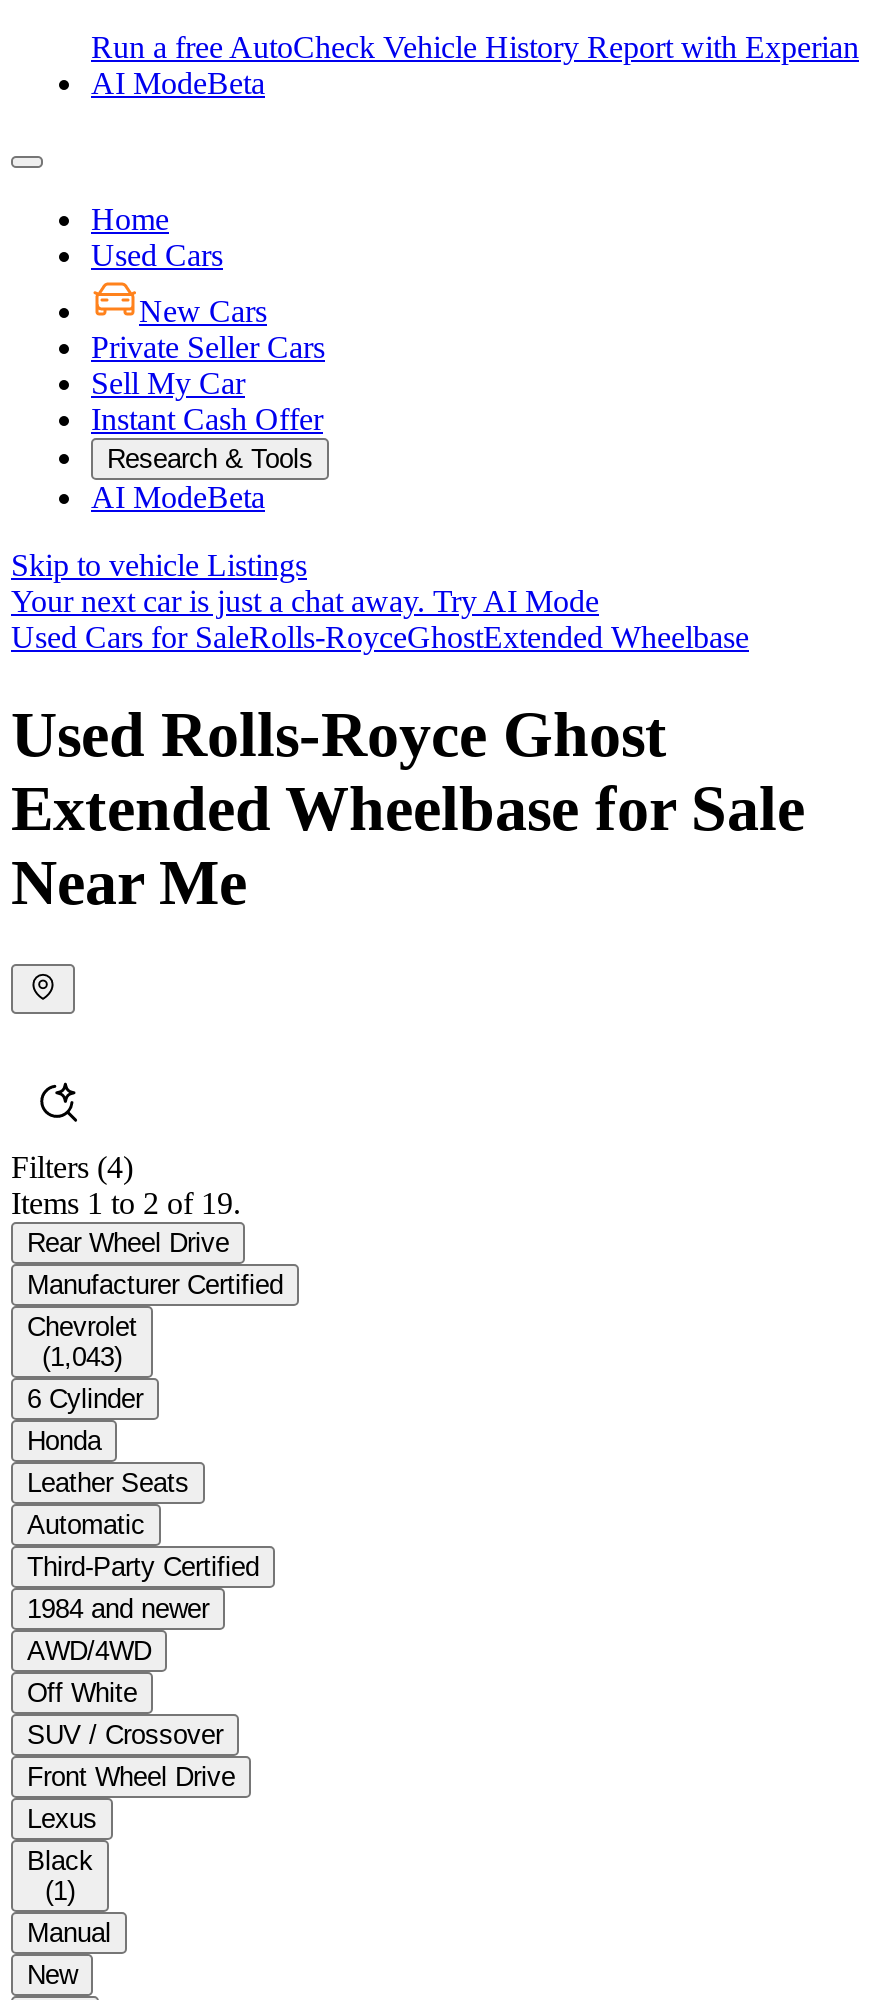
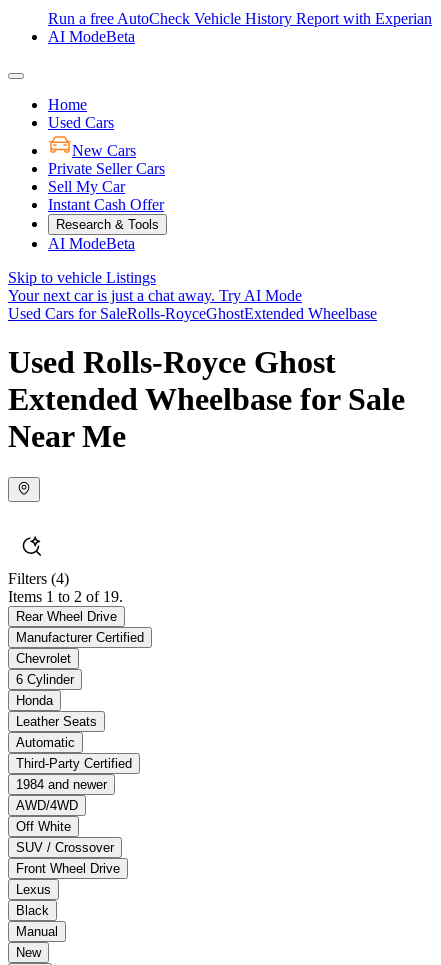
- (1,043)

- (1)
